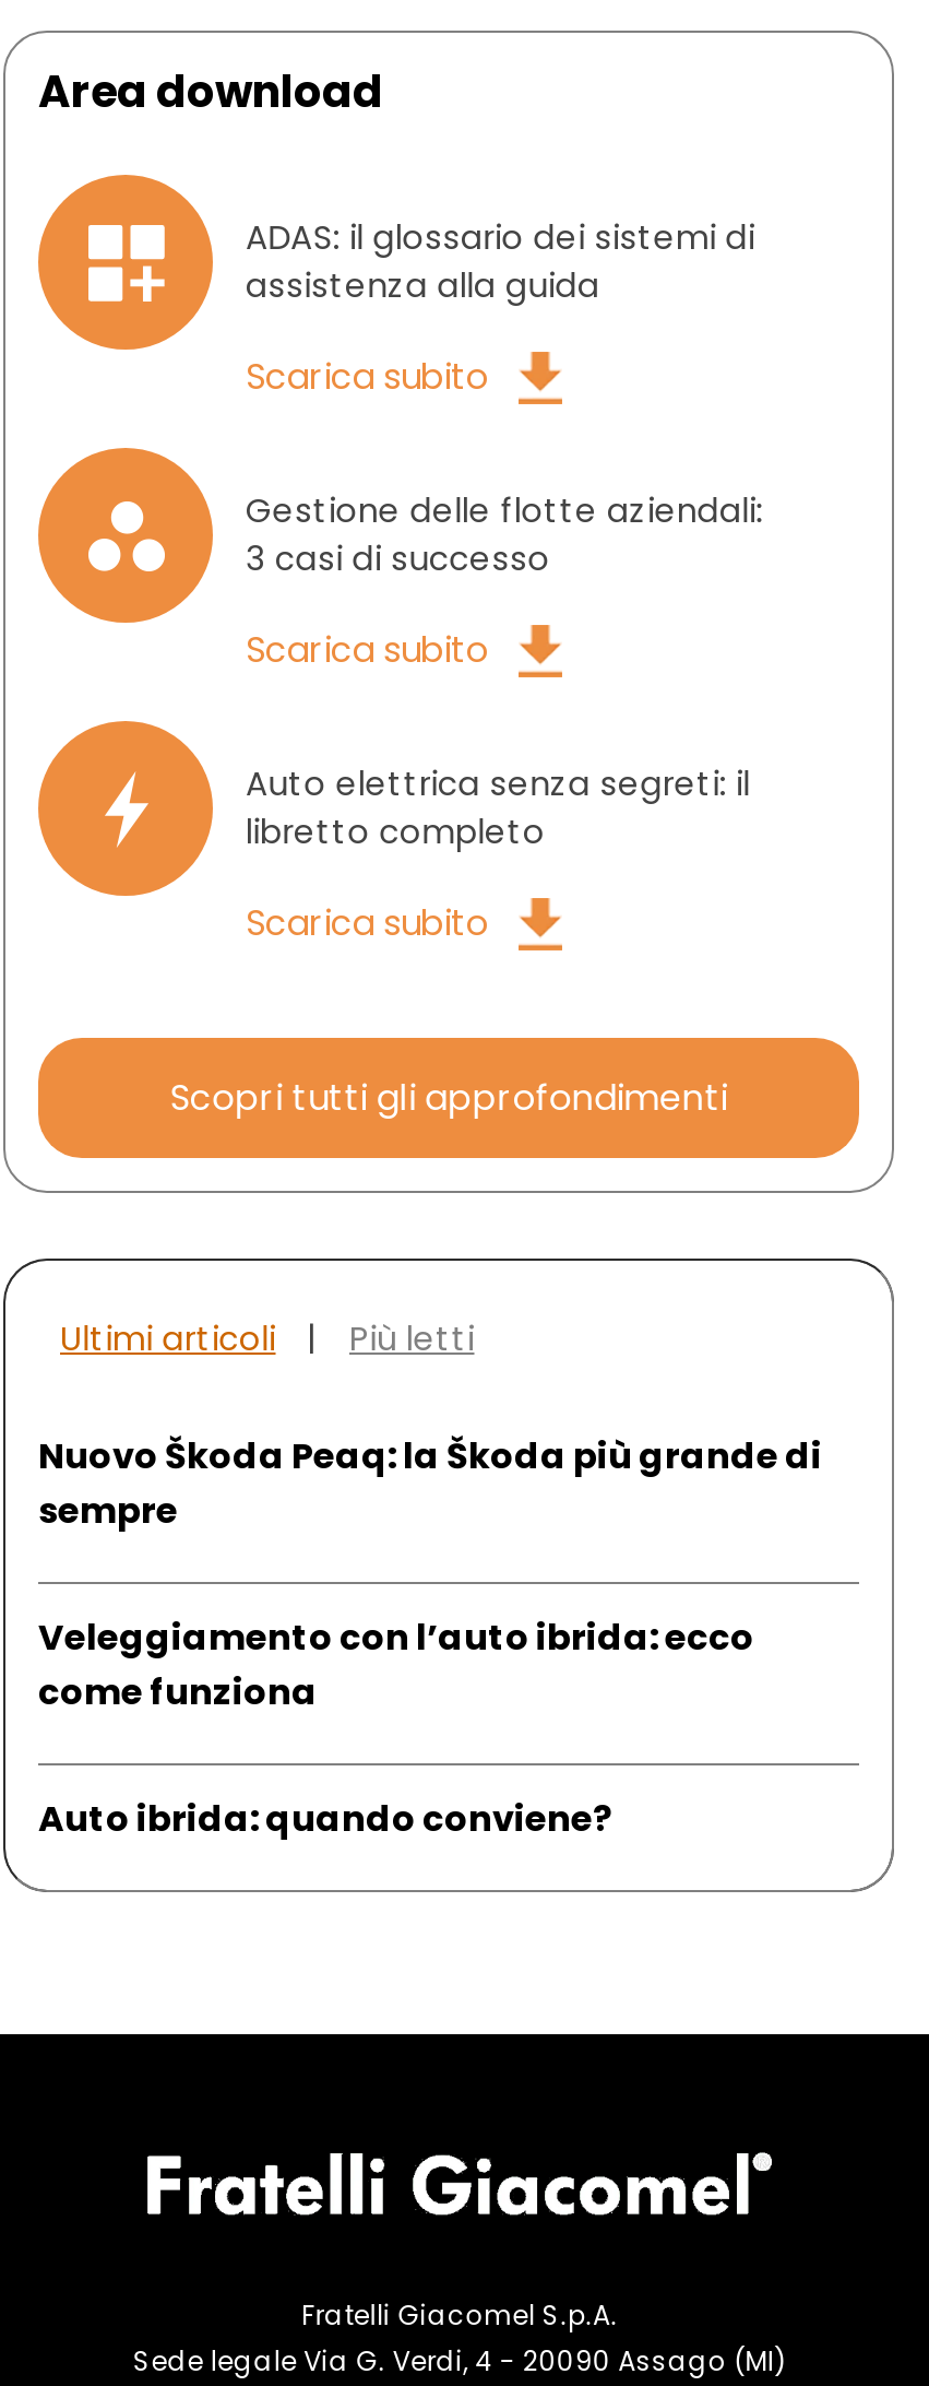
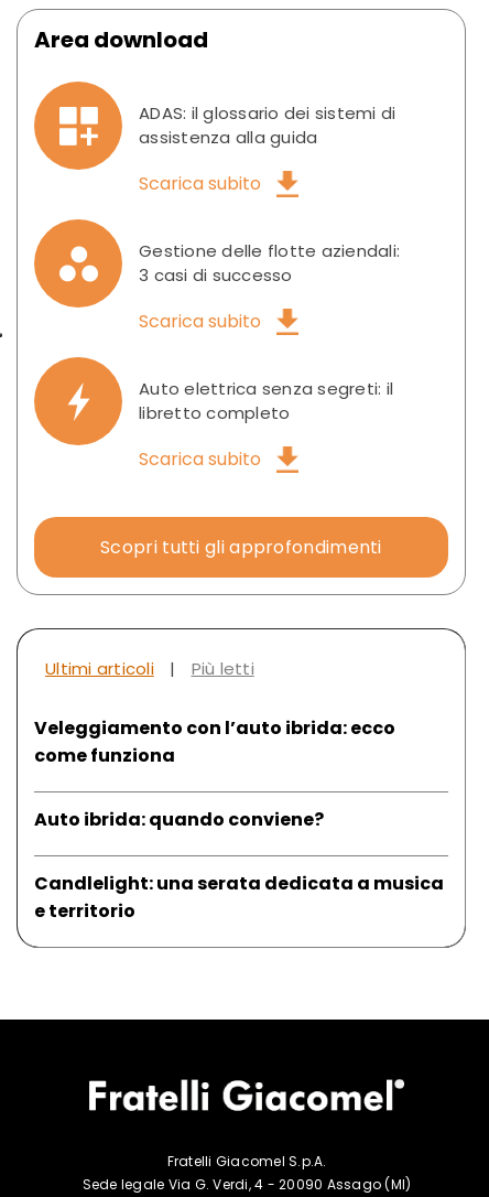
- Nuovo Škoda Peaq: la Škoda più grande di
- sempre

moved up: Veleggiamento con l’auto ibrida: ecco | come funziona | Auto ibrida: quando conviene?

+ Candlelight: una serata dedicata a musica
+ e territorio
